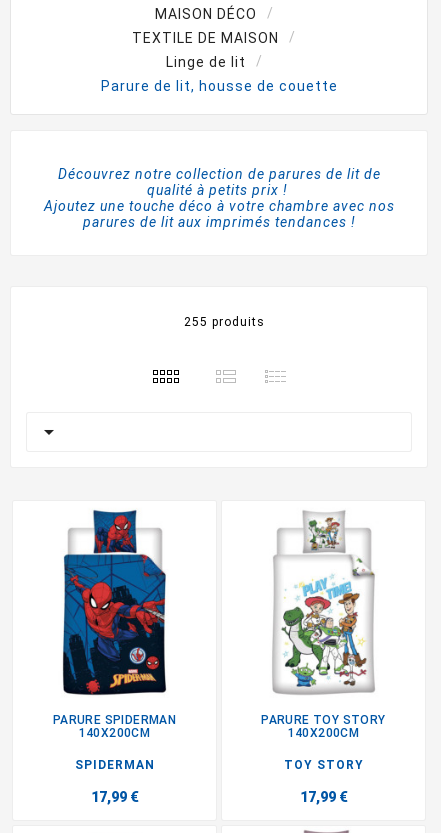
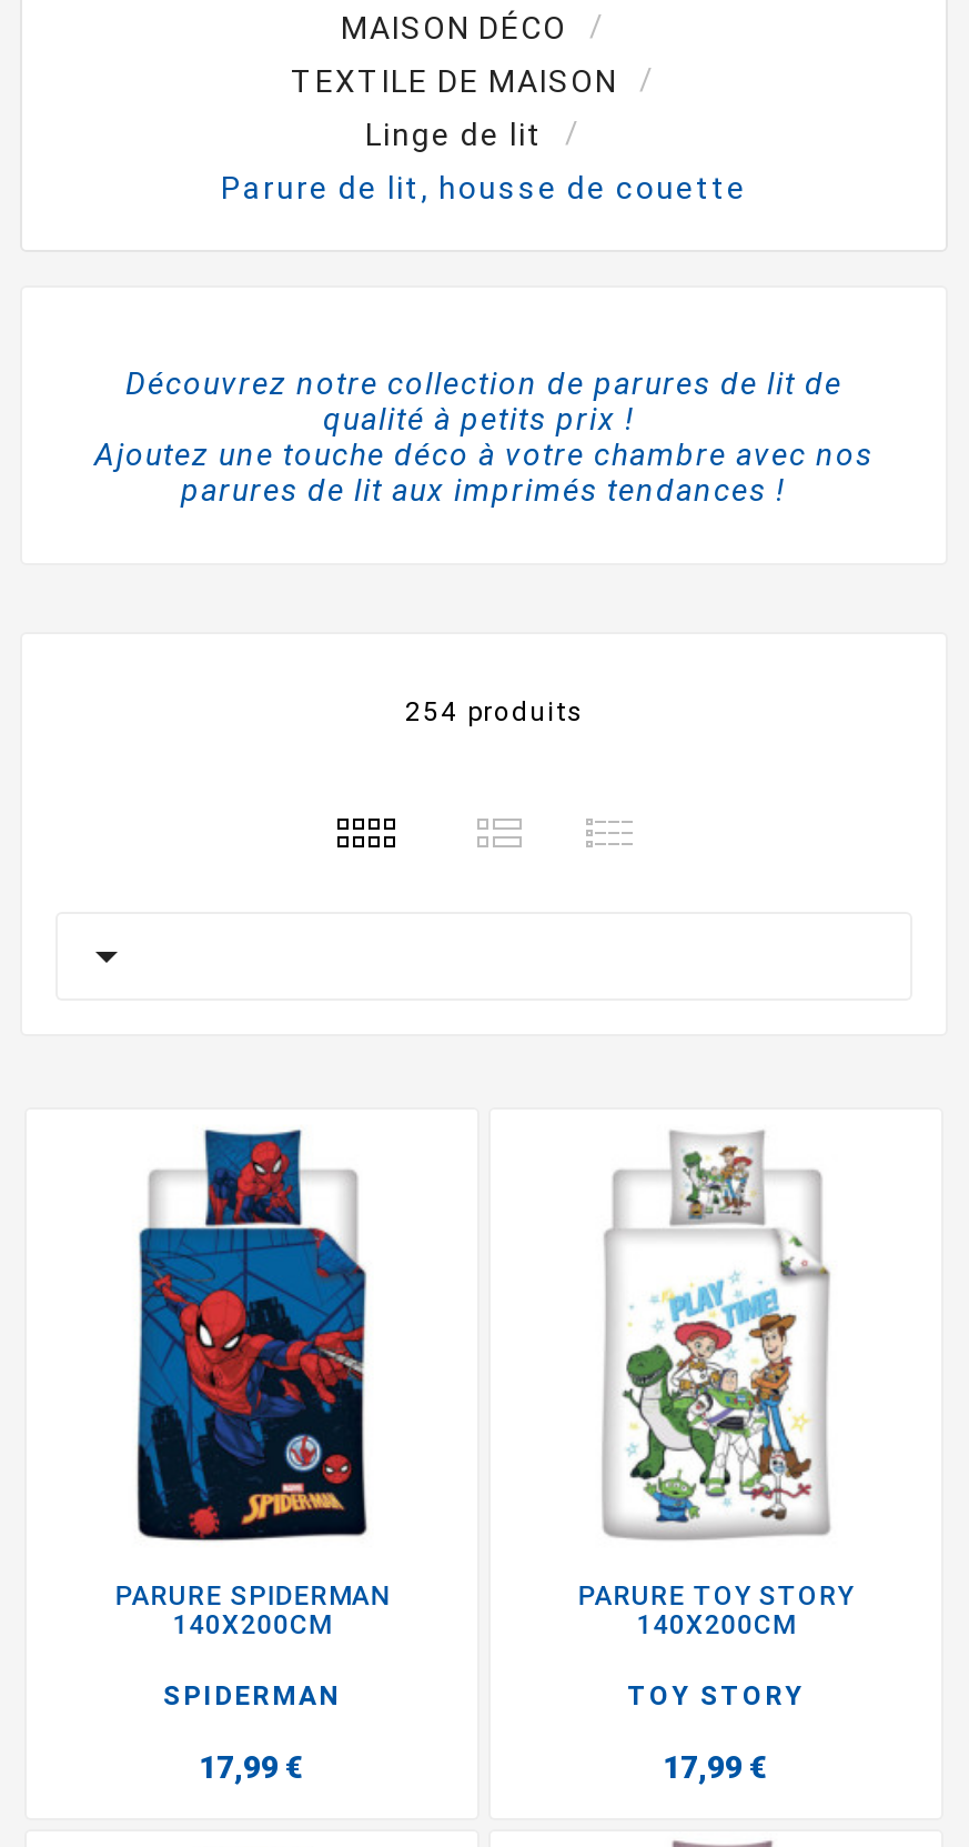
- 255 produits
+ 254 produits
